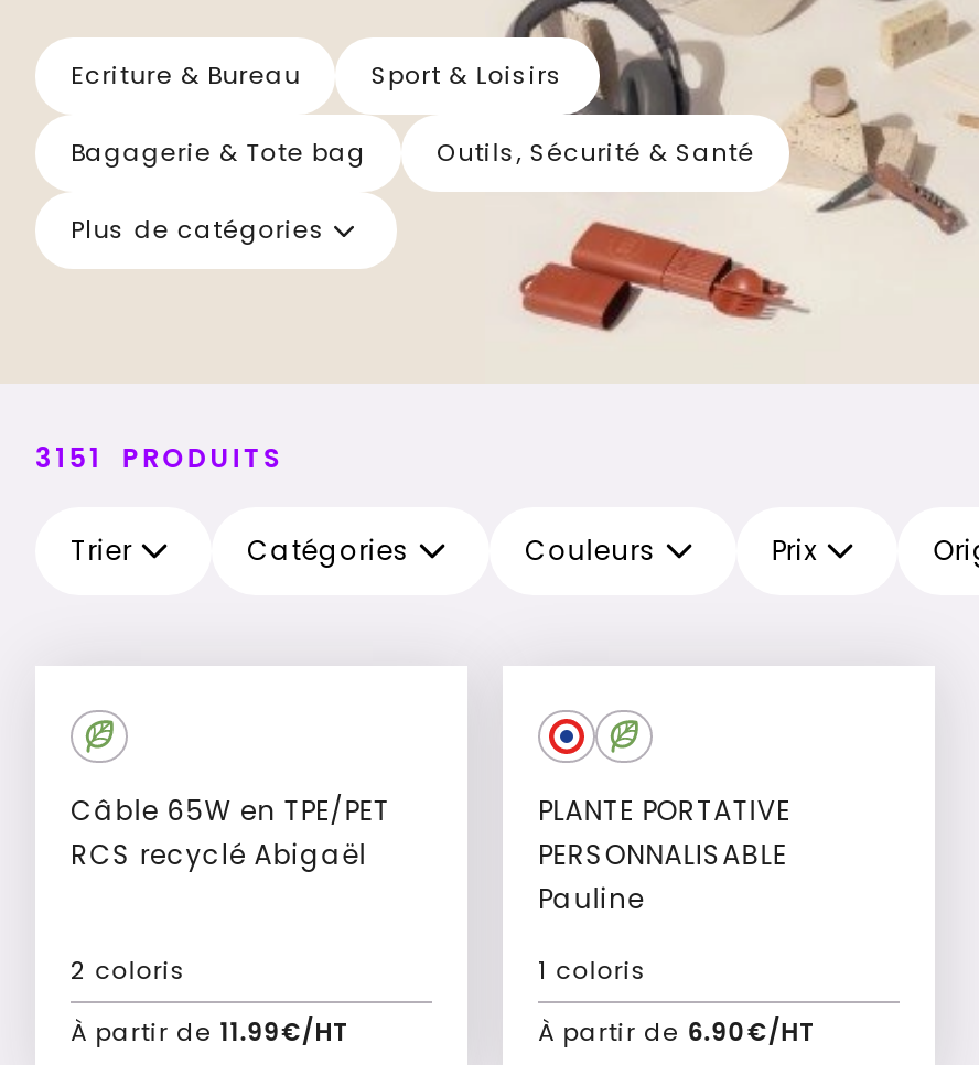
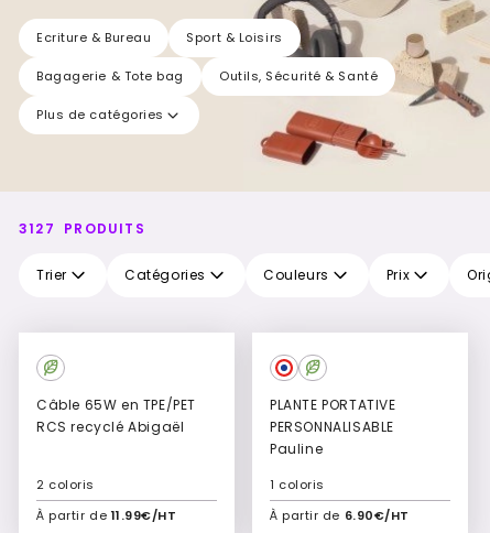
- 3151 PRODUITS
+ 3127 PRODUITS
